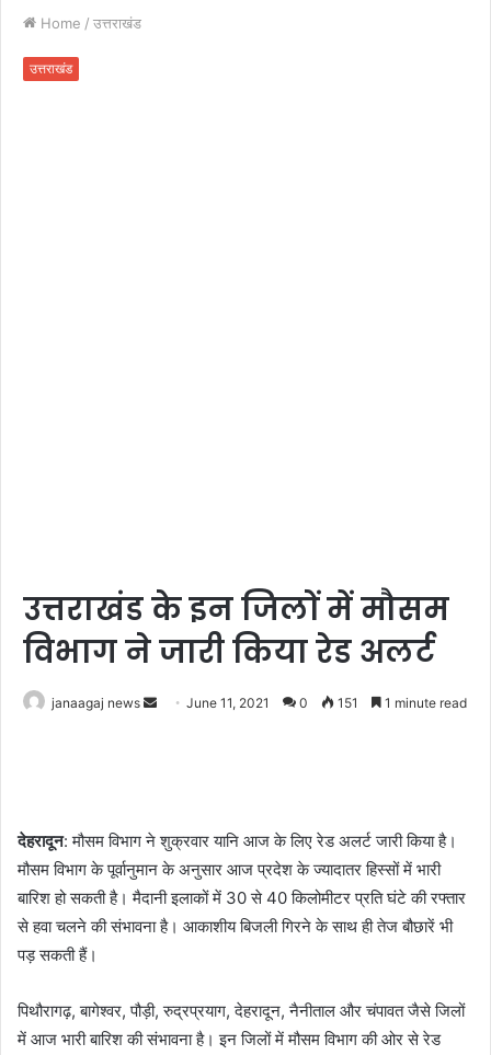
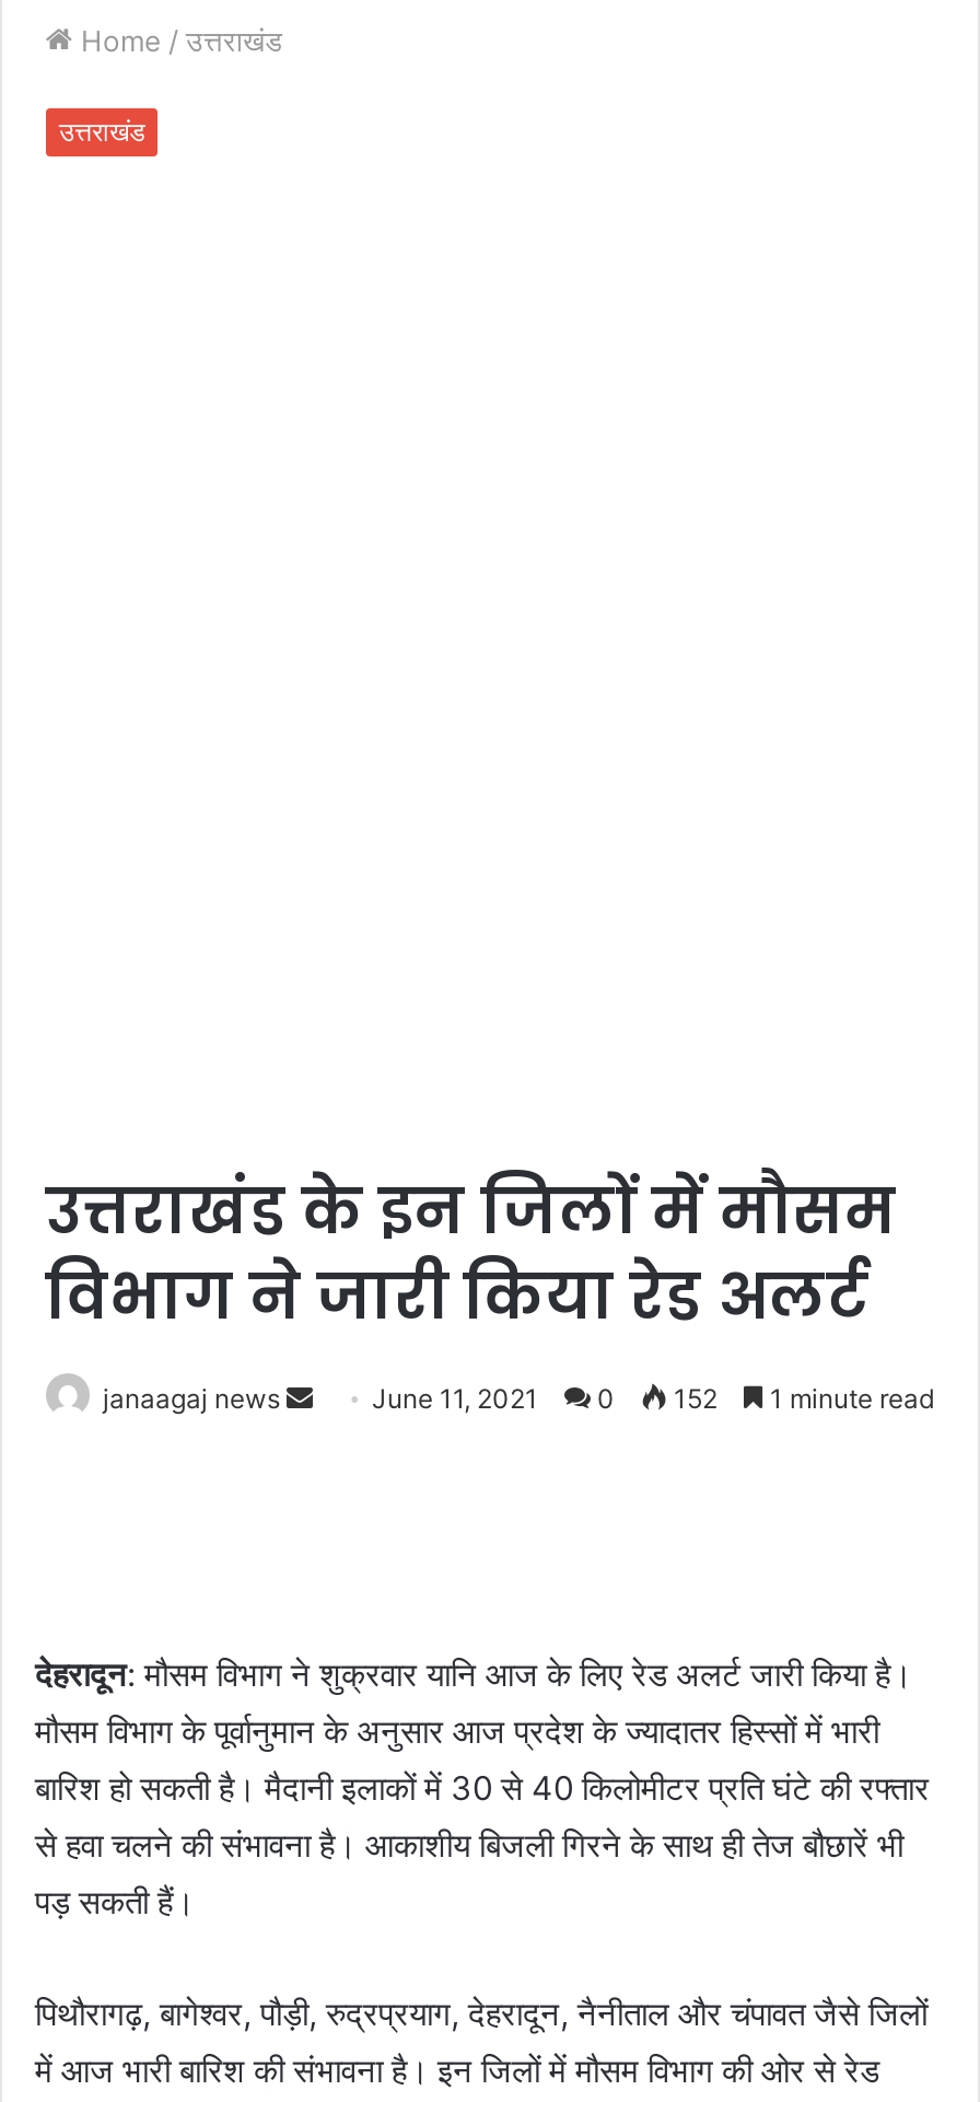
- 151
+ 152
